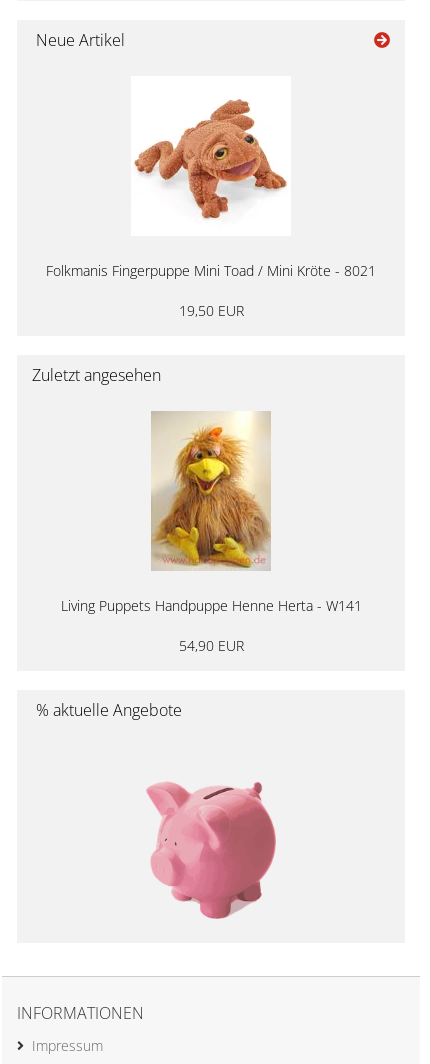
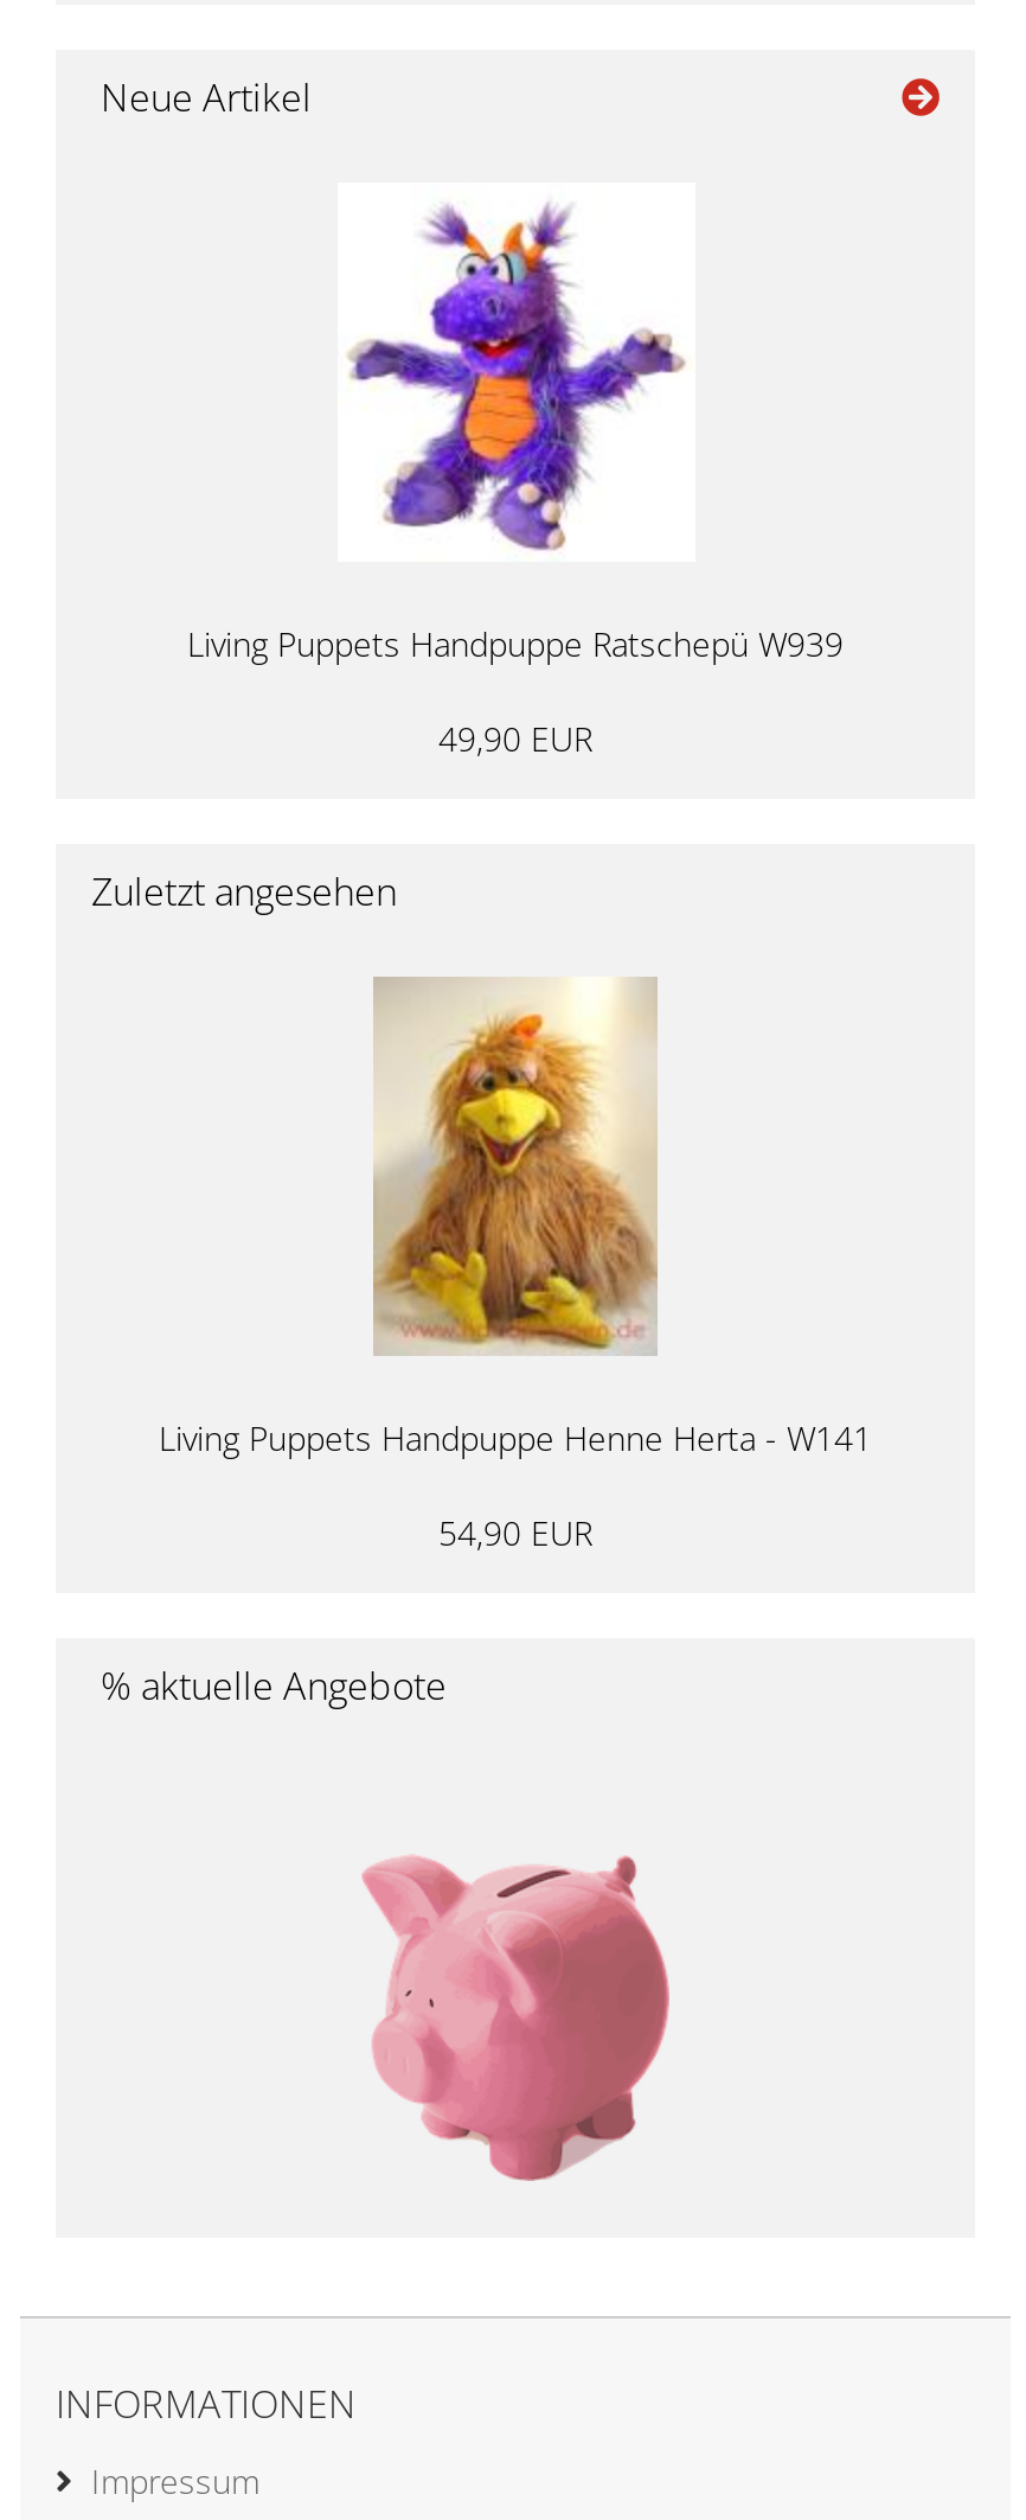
- [image]
- Folkmanis Fingerpuppe Mini Toad / Mini Kröte - 8021
+ [image]
+ Living Puppets Handpuppe Ratschepü W939

- 19,50 EUR
+ 49,90 EUR
